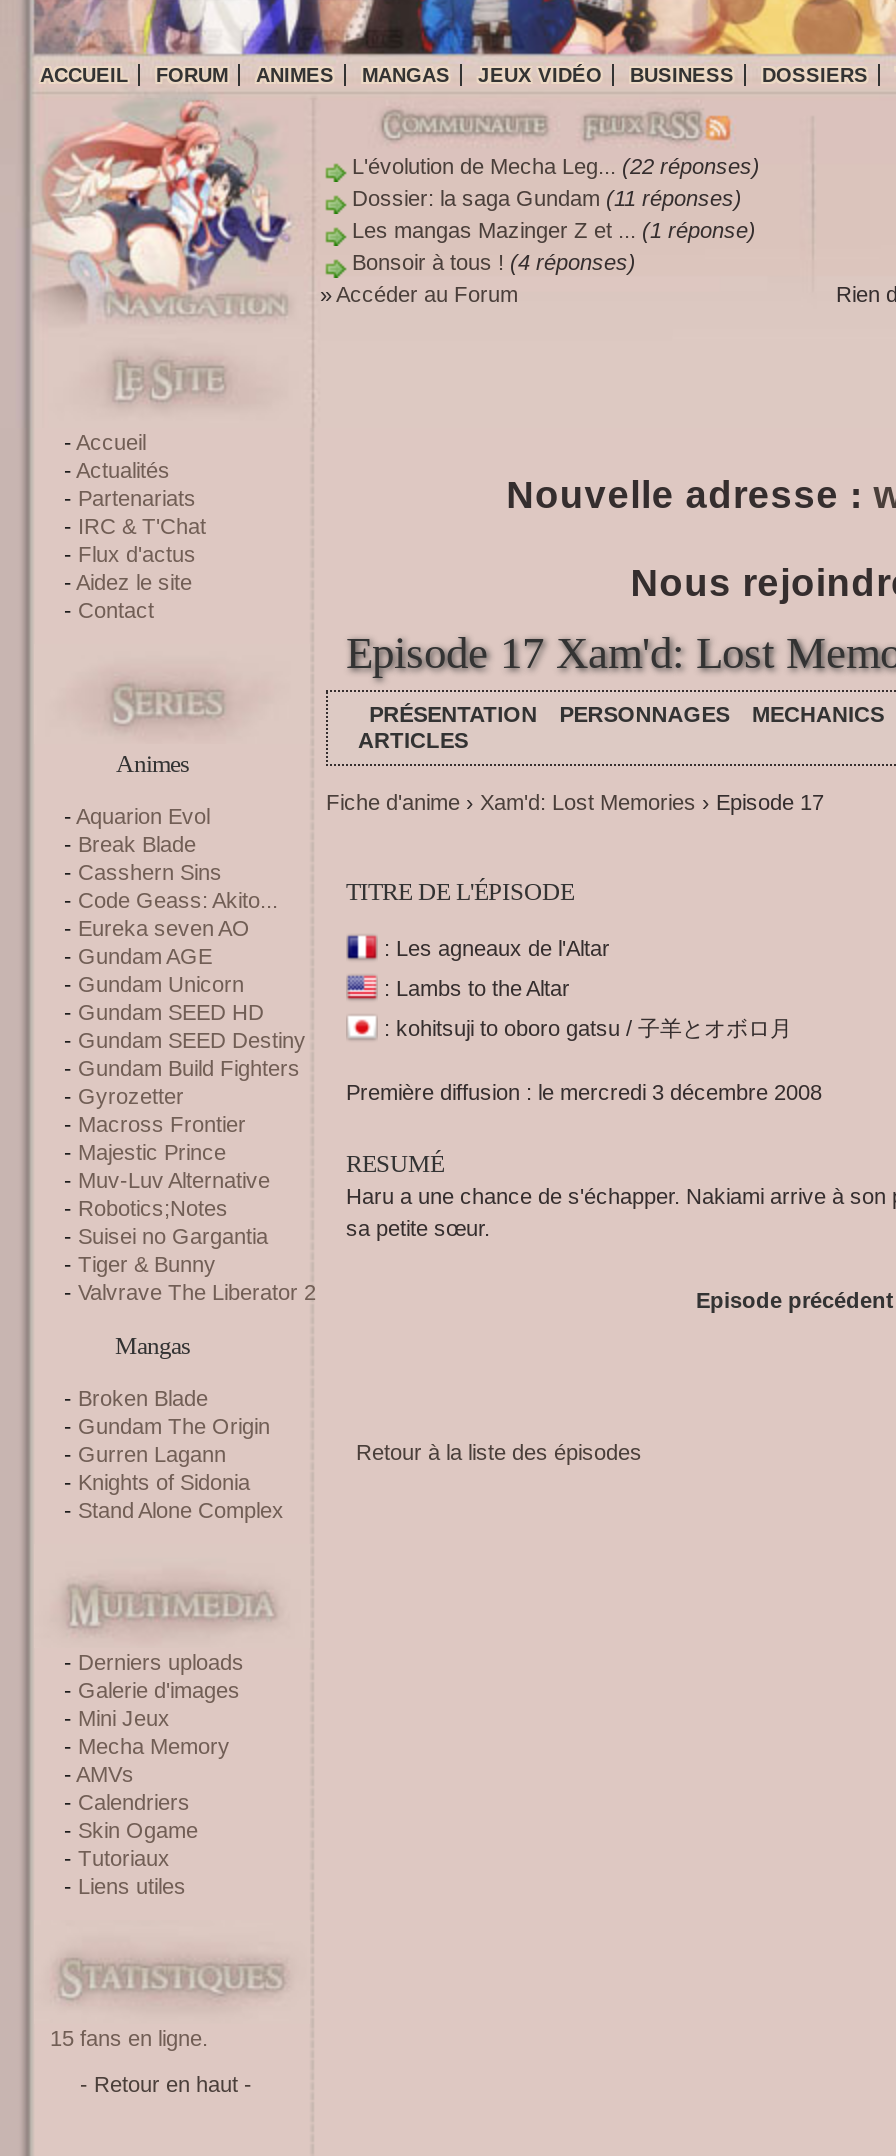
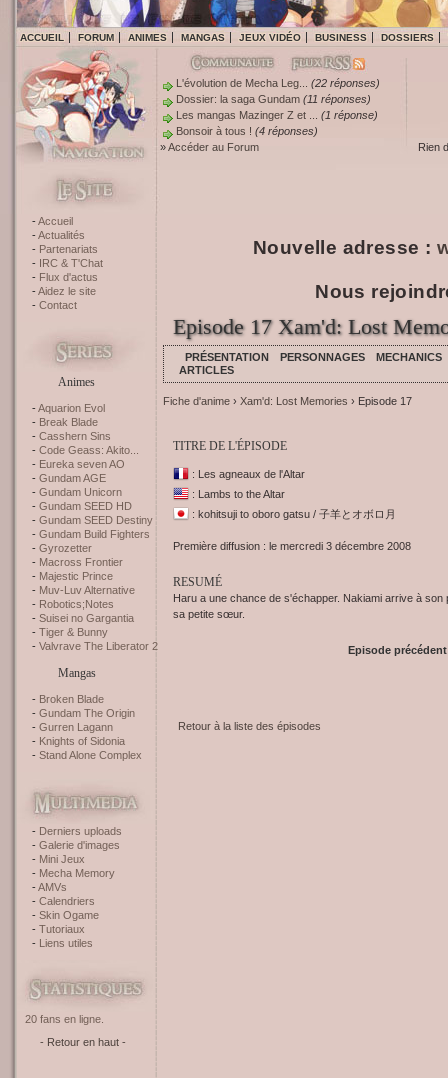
- 15 fans en ligne.
+ 20 fans en ligne.
